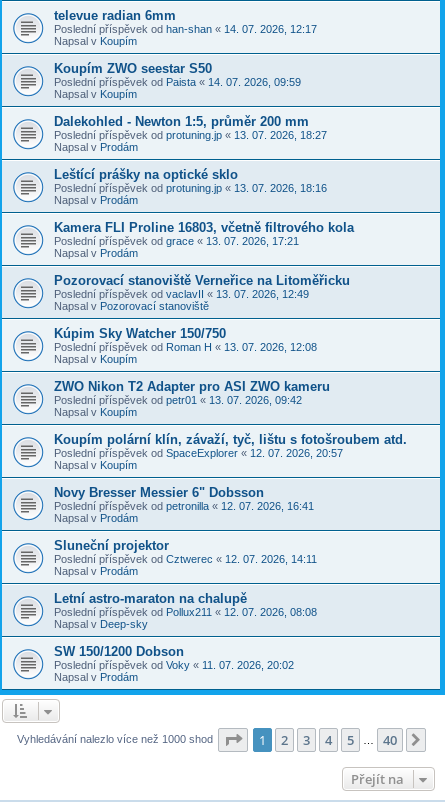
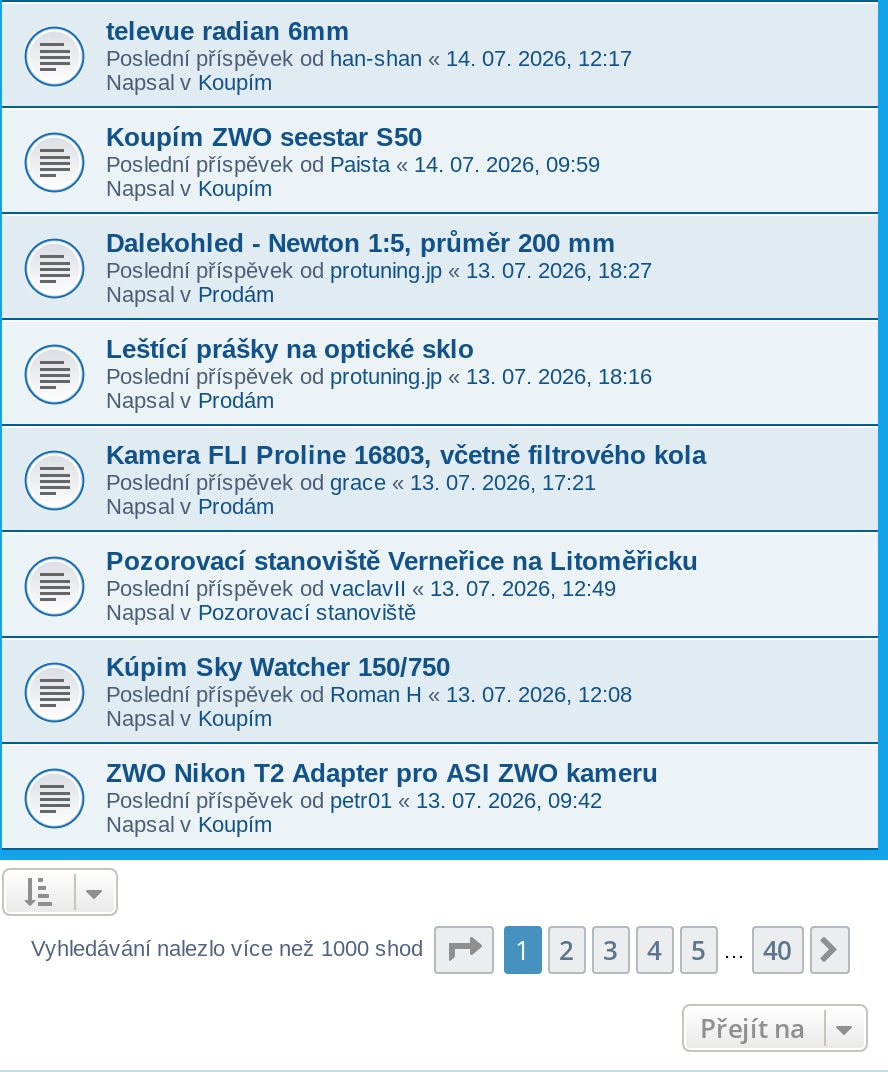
- Koupím polární klín, závaží, tyč, lištu s fotošroubem atd.
- Poslední příspěvek od SpaceExplorer«12. 07. 2026, 20:57
- Napsal v Koupím
- Novy Bresser Messier 6" Dobsson
- Poslední příspěvek od petronilla «12. 07. 2026, 16:41
- Napsal v Prodám
- Sluneční projektor
- Poslední příspěvek od Cztwerec «12. 07. 2026, 14:11
- Napsal v Prodám
- Letní astro-maraton na chalupě
- Poslední příspěvek od Pollux211 «12. 07. 2026, 08:08
- Napsal v Deep-sky
- SW 150/1200 Dobson
- Poslední příspěvek od Voky «11. 07. 2026, 20:02
- Napsal v Prodám
